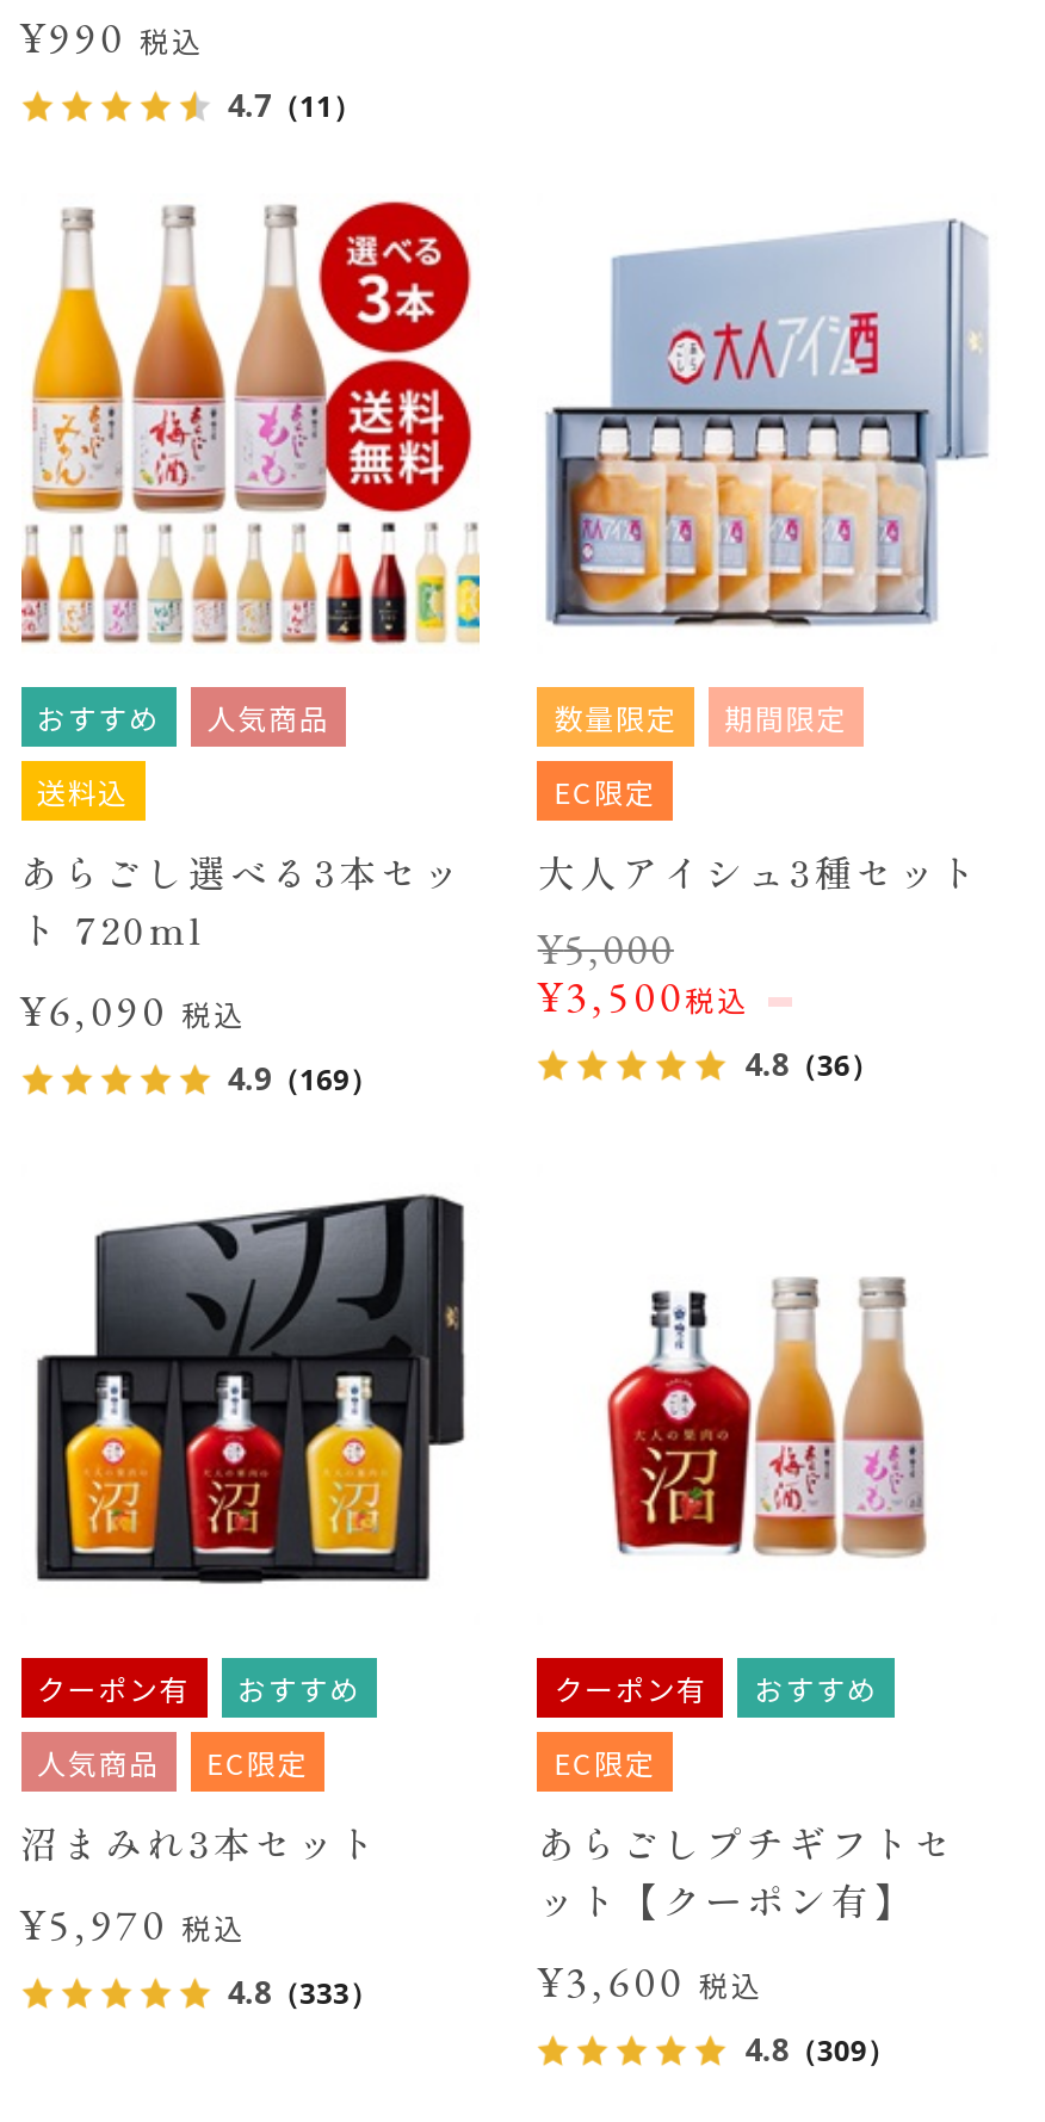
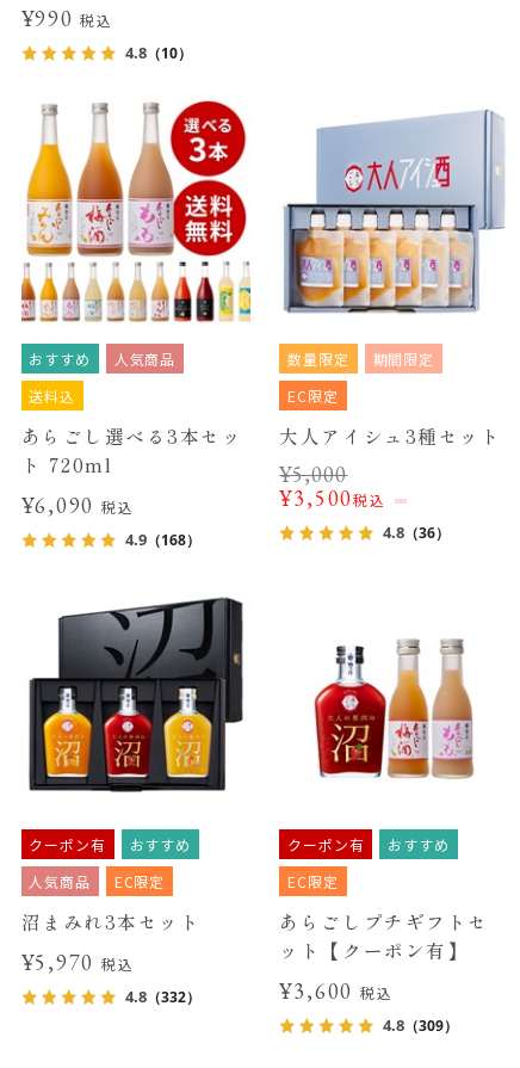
- 4.7（11）
+ 4.8（10）

- 4.9（169）
+ 4.9（168）

- 4.8（333）
+ 4.8（332）
